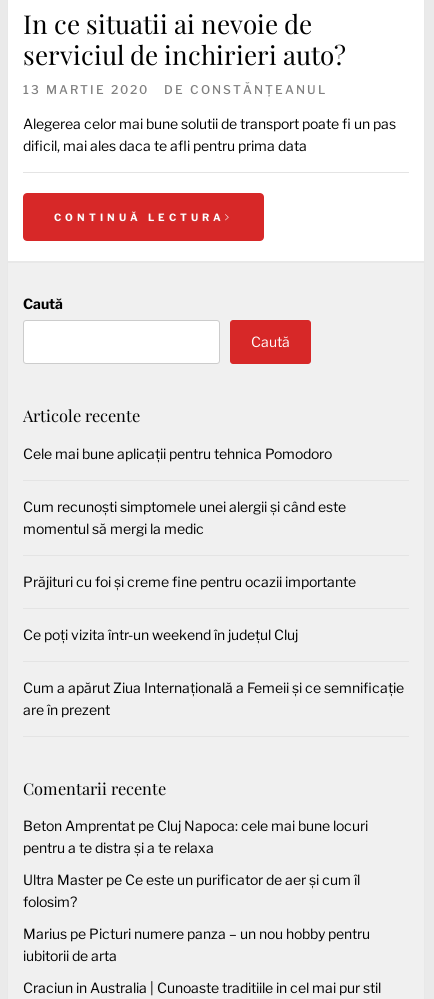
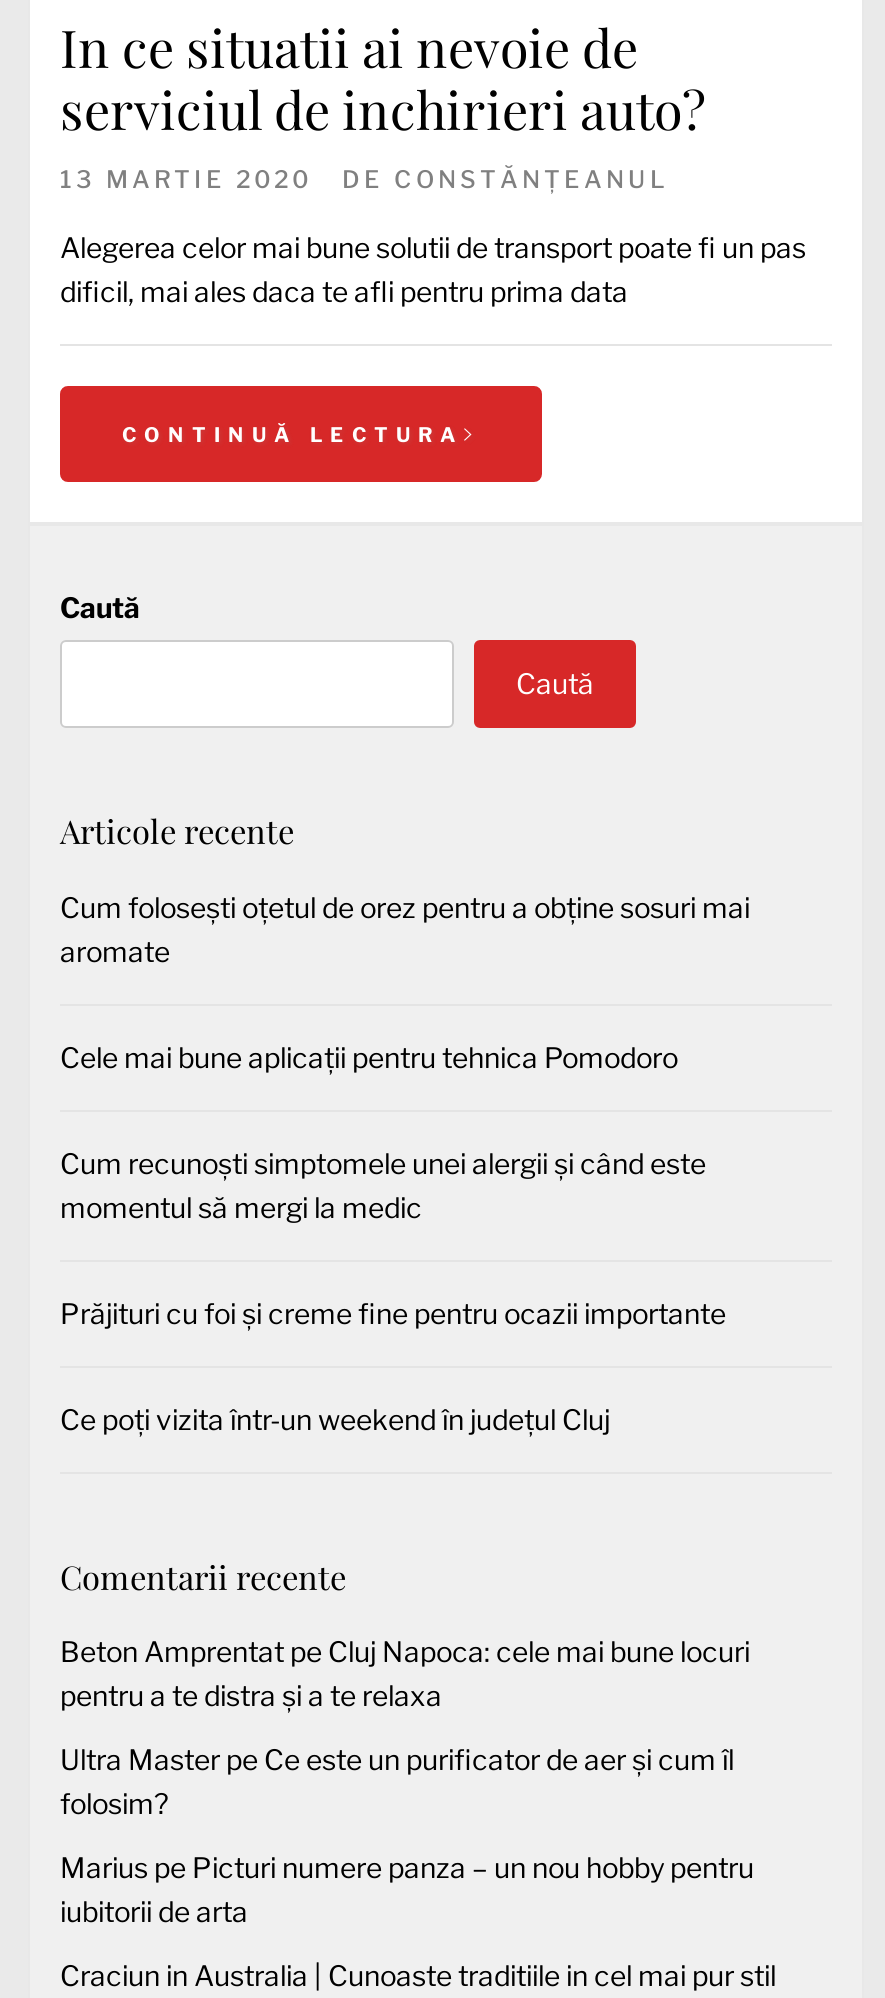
+ Cum folosești oțetul de orez pentru a obține sosuri mai
+ aromate

moved down: Cele mai bune aplicații pentru tehnica Pomodoro | Cum recunoști simptomele unei alergii și când este | momentul să mergi la medic | Prăjituri cu foi și creme fine pentru ocazii importante | Ce poți vizita într-un weekend în județul Cluj

- Cum a apărut Ziua Internațională a Femeii și ce semnificație
- are în prezent
